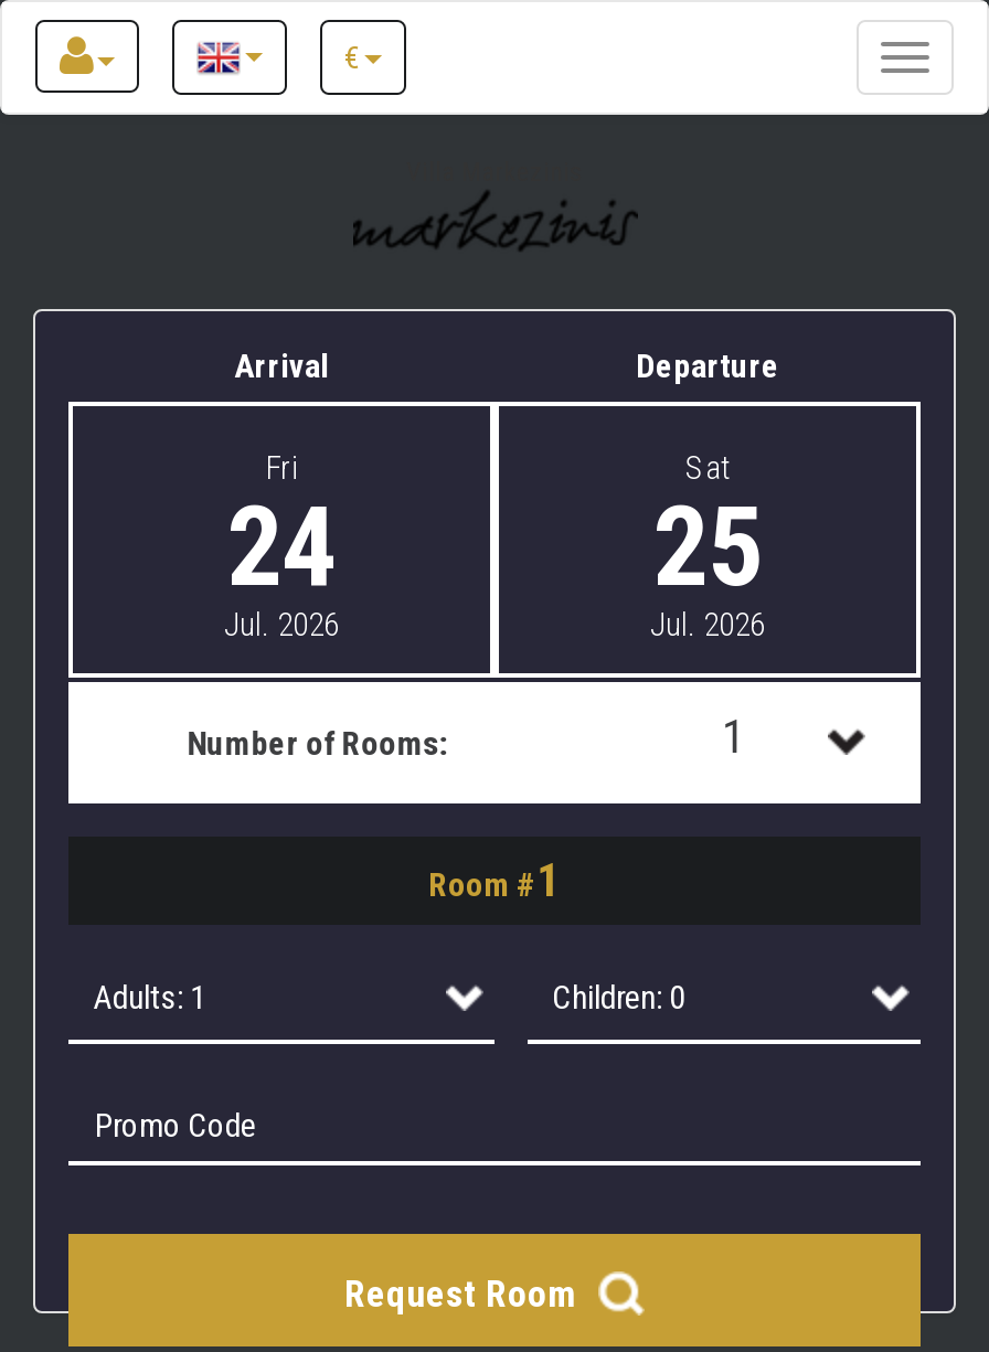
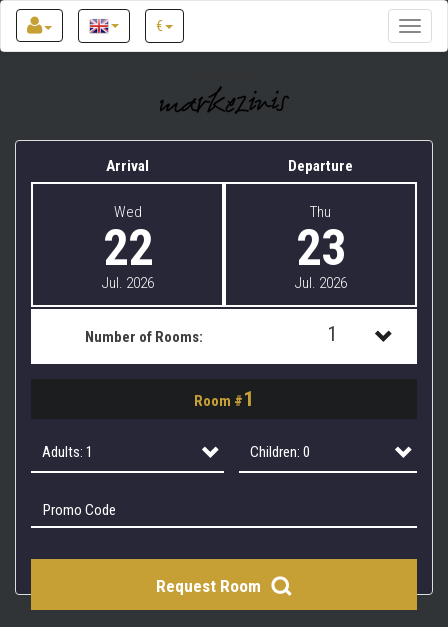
- Fri
- 24
+ Wed
+ 22

- Sat
- 25
+ Thu
+ 23
